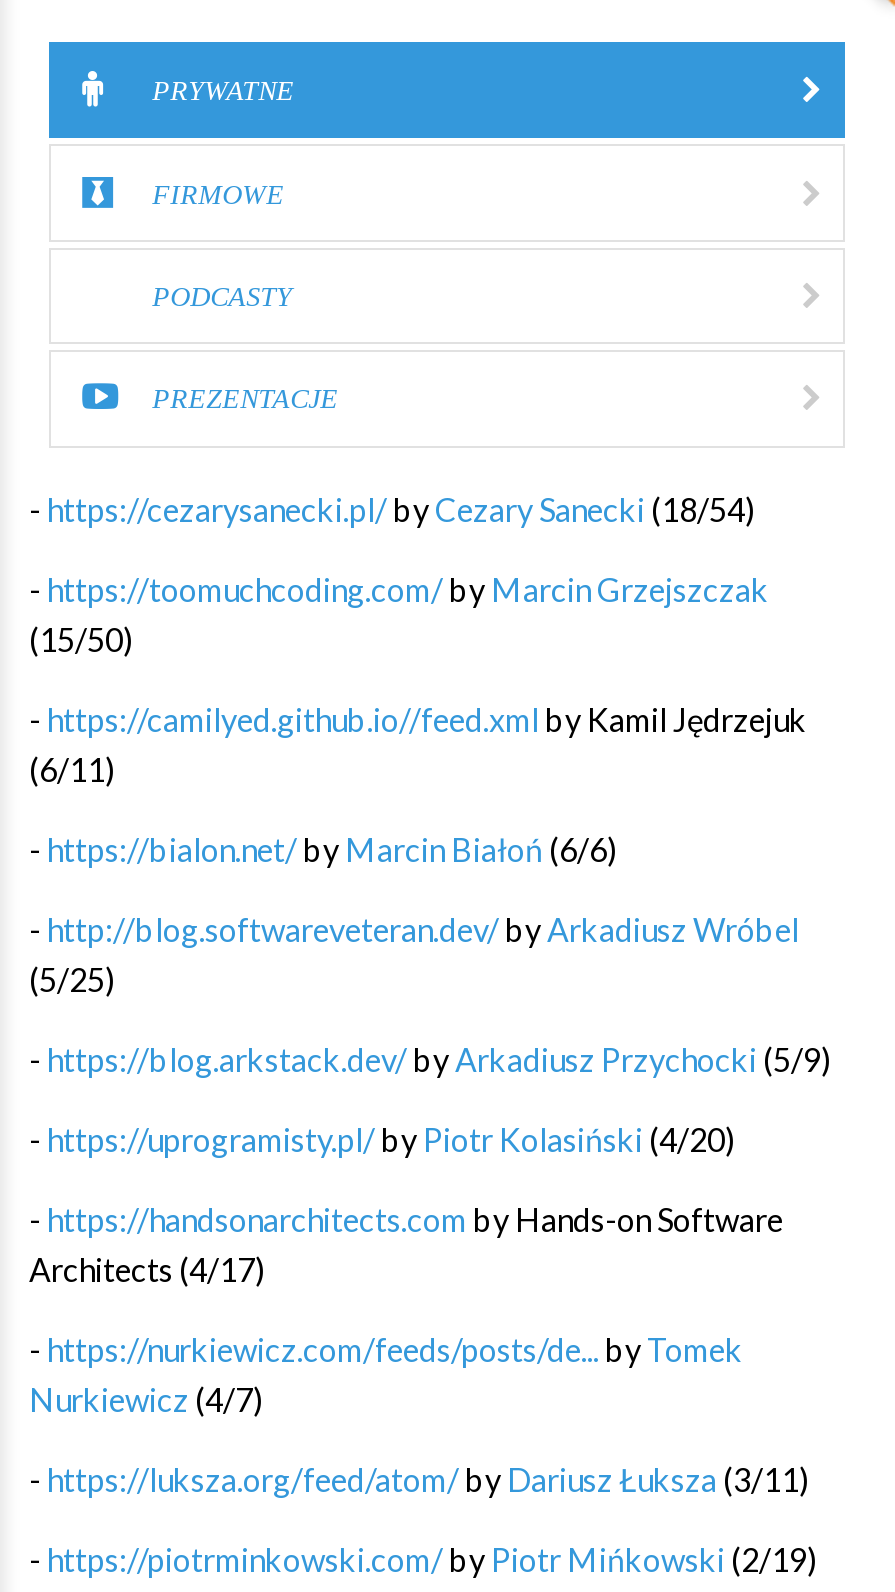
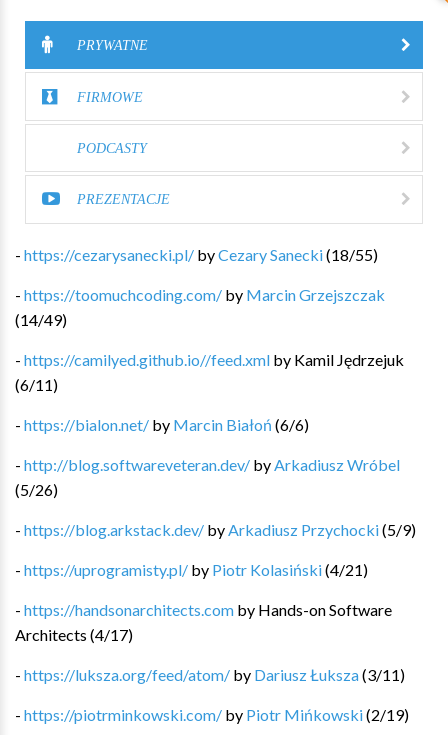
- - https://cezarysanecki.pl/ by Cezary Sanecki (18/54)
+ - https://cezarysanecki.pl/ by Cezary Sanecki (18/55)

- (15/50)
+ (14/49)

- (5/25)
+ (5/26)

- - https://uprogramisty.pl/ by Piotr Kolasiński (4/20)
+ - https://uprogramisty.pl/ by Piotr Kolasiński (4/21)

- - https://nurkiewicz.com/feeds/posts/de... by Tomek
- Nurkiewicz (4/7)
